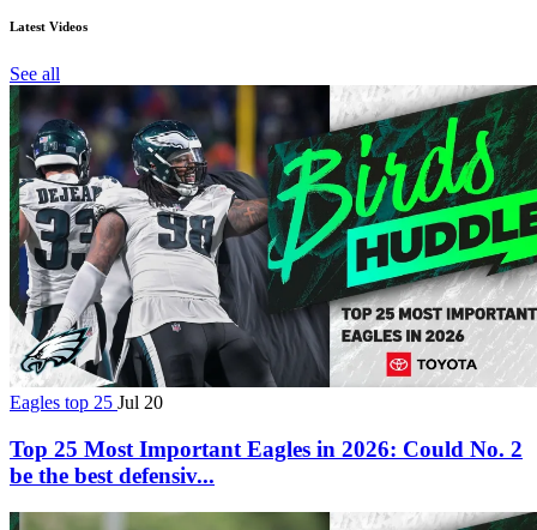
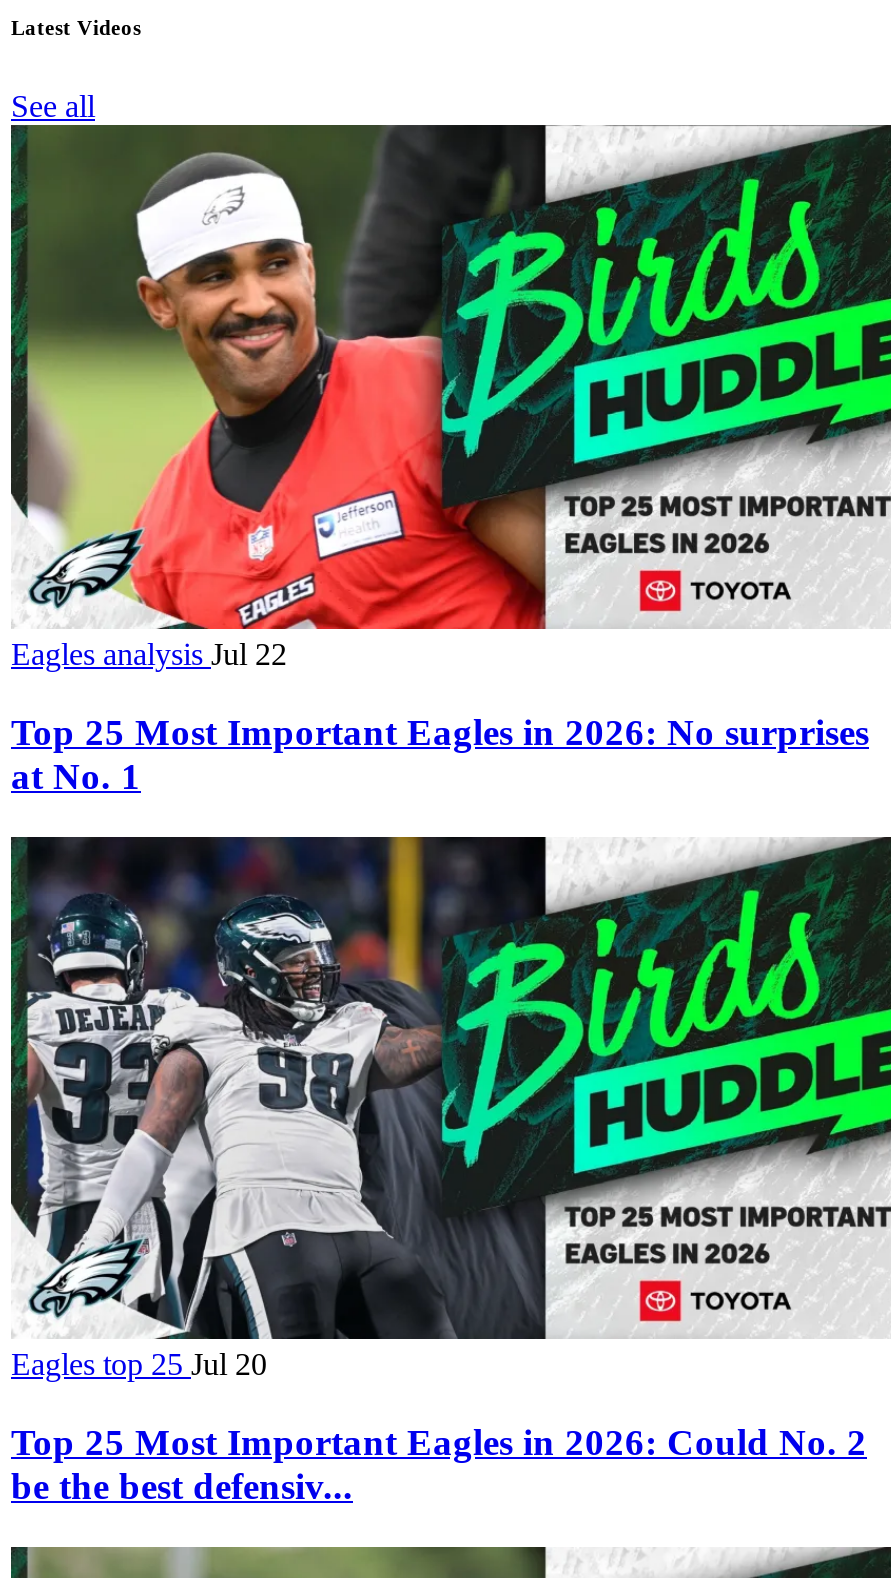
+ [image]
+ Eagles analysis Jul 22
+ Top 25 Most Important Eagles in 2026: No surprises
+ at No. 1
